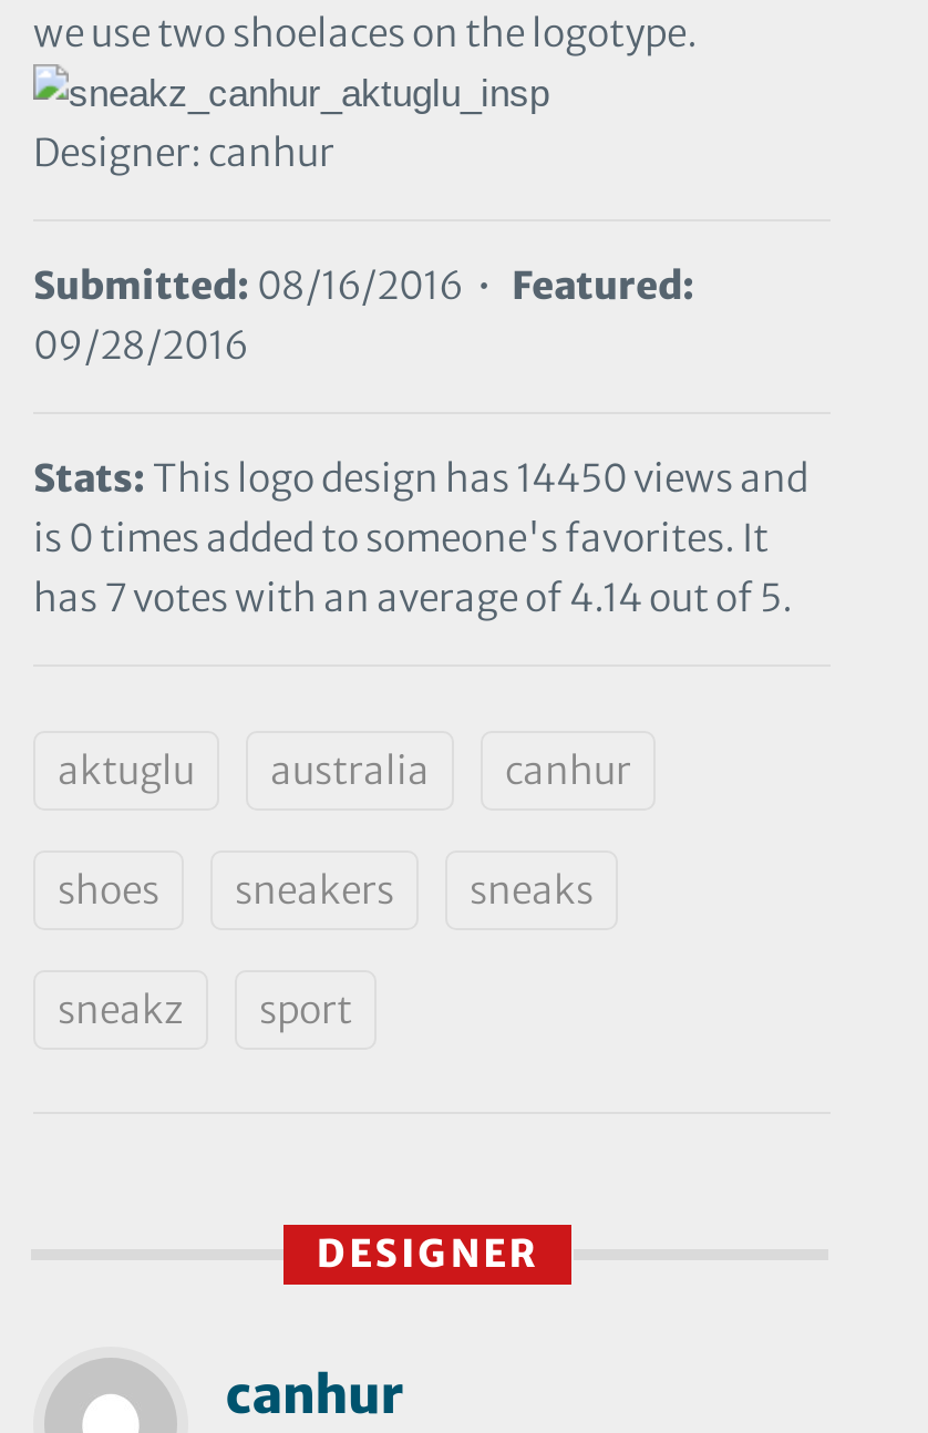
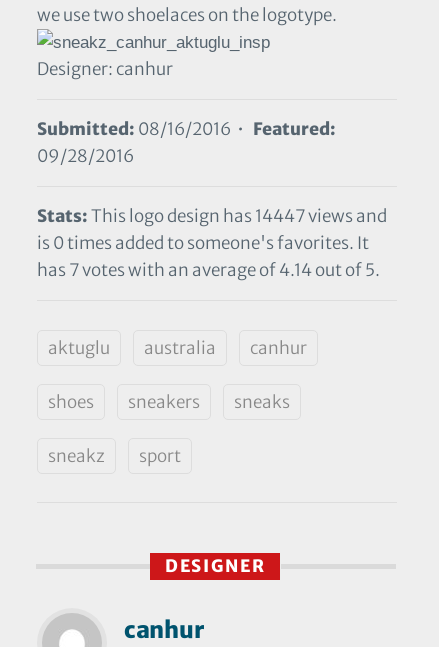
- Stats: This logo design has 14450 views and
+ Stats: This logo design has 14447 views and
